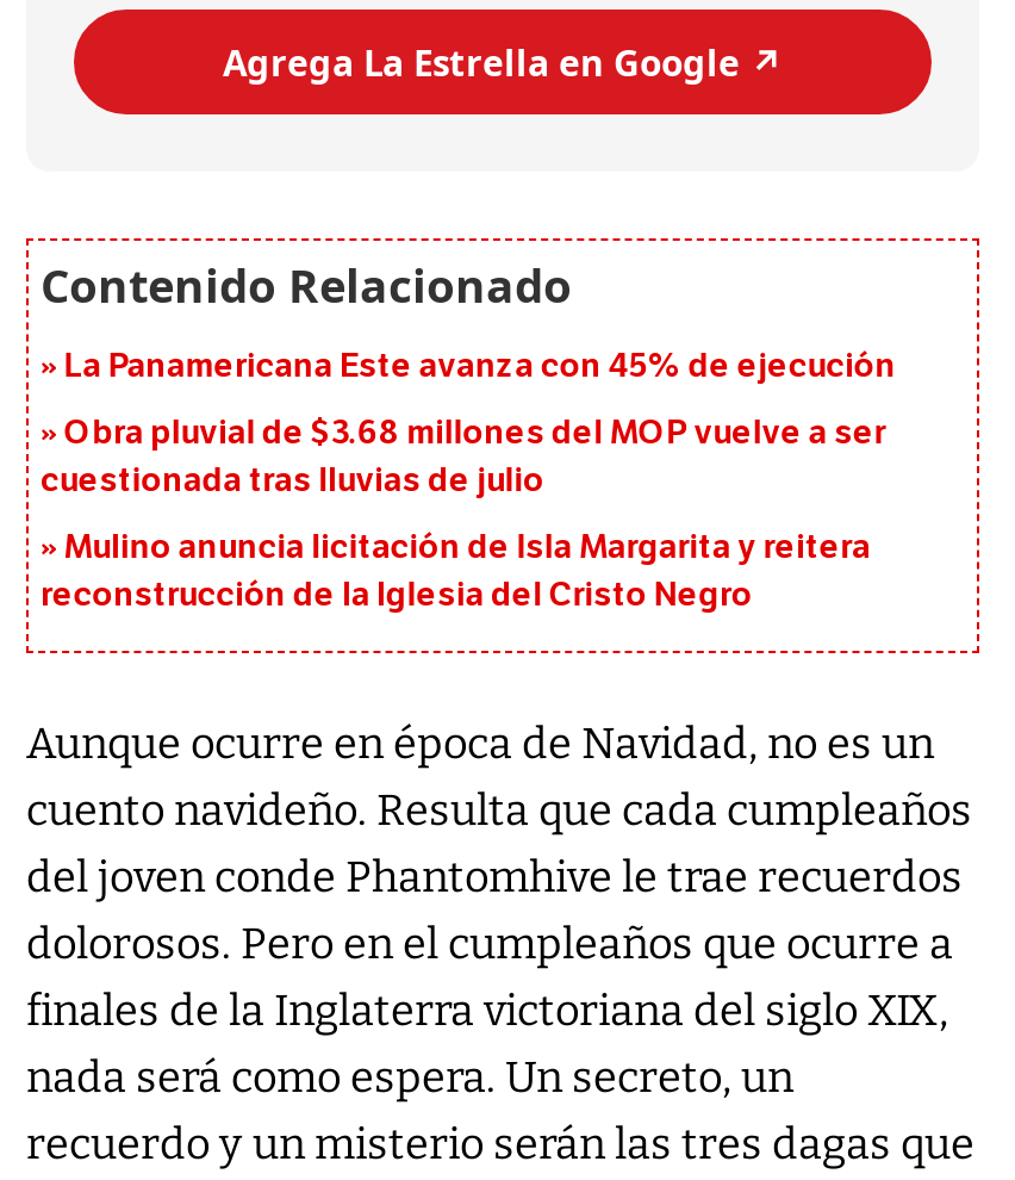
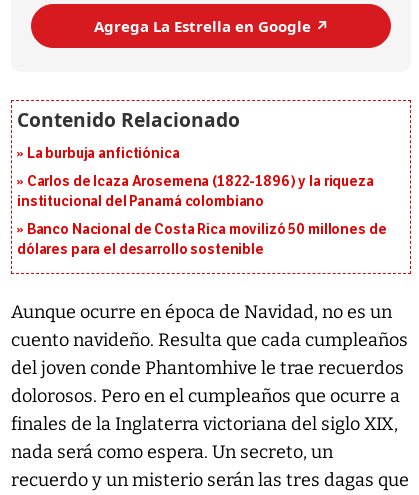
- La Panamericana Este avanza con 45% de ejecución
+ La burbuja anfictiónica

- Obra pluvial de $3.68 millones del MOP vuelve a ser
- cuestionada tras lluvias de julio
+ Carlos de Icaza Arosemena (1822-1896) y la riqueza
+ institucional del Panamá colombiano

- Mulino anuncia licitación de Isla Margarita y reitera
- reconstrucción de la Iglesia del Cristo Negro
+ Banco Nacional de Costa Rica movilizó 50 millones de
+ dólares para el desarrollo sostenible
